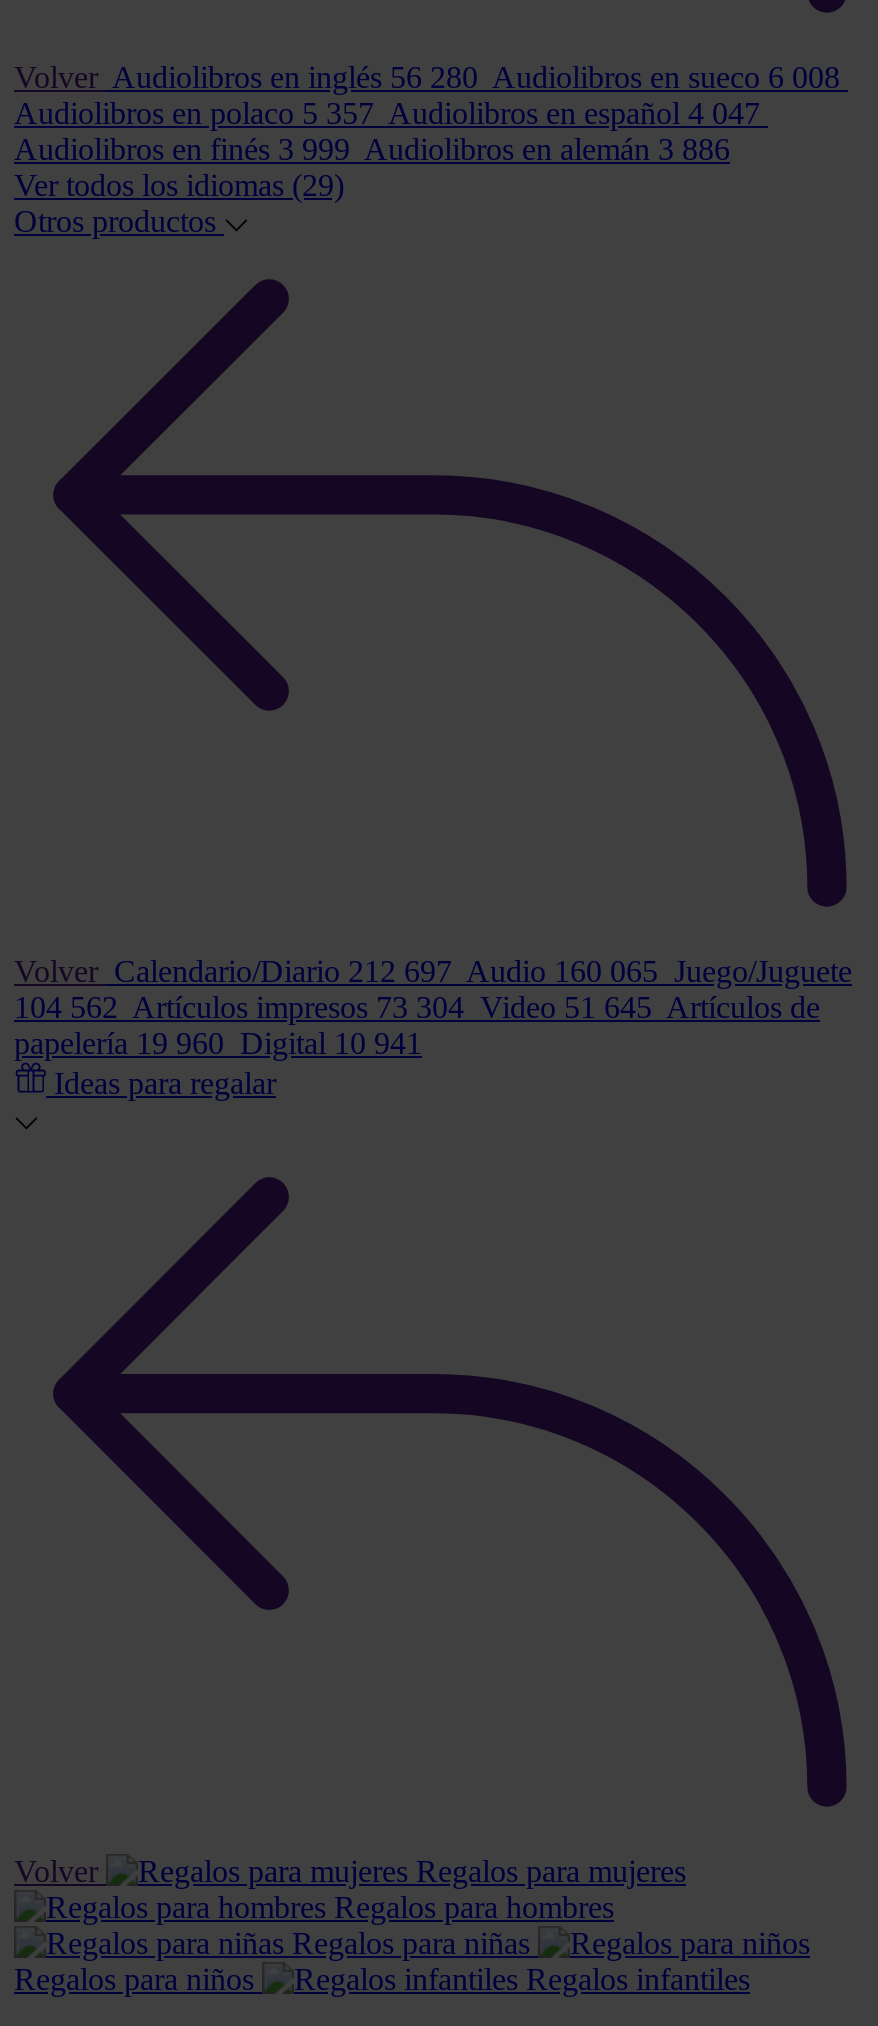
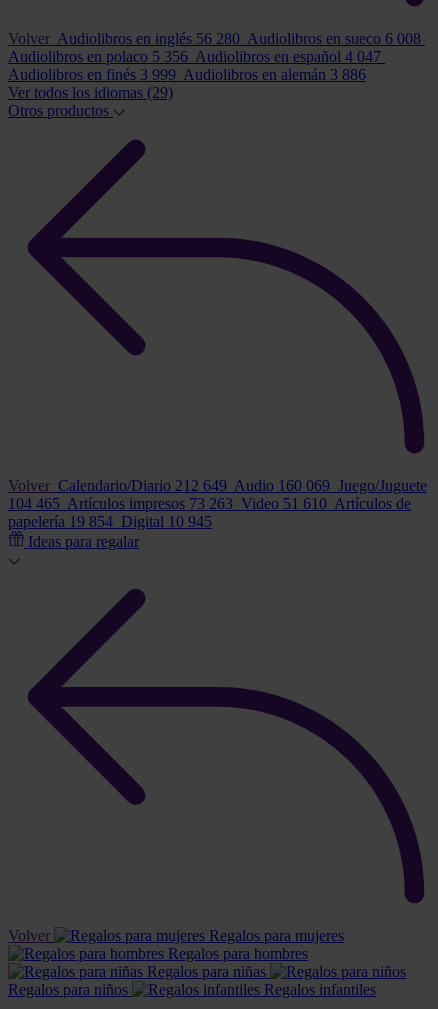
- Audiolibros en polaco 5 357 Audiolibros en español 4 047
+ Audiolibros en polaco 5 356 Audiolibros en español 4 047

- Volver Calendario/Diario 212 697 Audio 160 065 Juego/Juguete
+ Volver Calendario/Diario 212 649 Audio 160 069 Juego/Juguete

- 104 562 Artículos impresos 73 304 Video 51 645 Artículos de
+ 104 465 Artículos impresos 73 263 Video 51 610 Artículos de

- papelería 19 960 Digital 10 941
+ papelería 19 854 Digital 10 945
